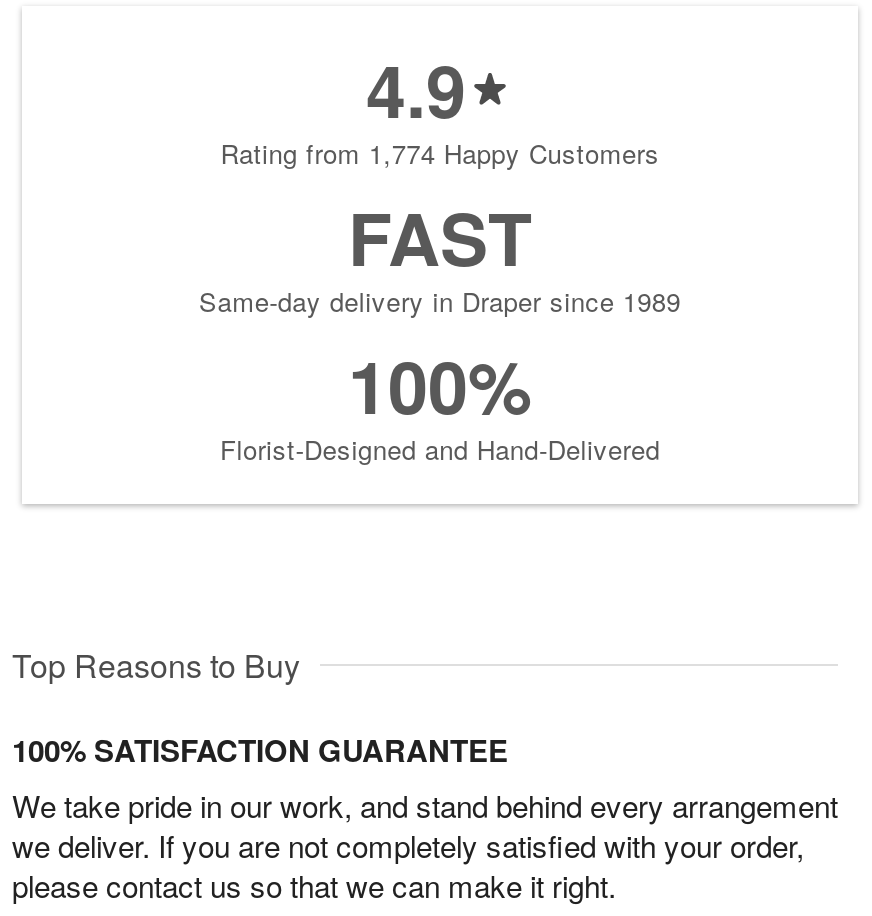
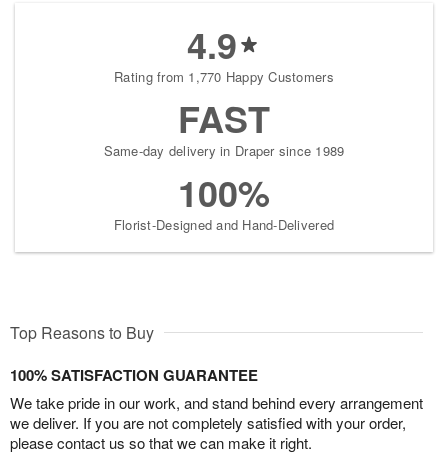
- Rating from 1,774 Happy Customers
+ Rating from 1,770 Happy Customers
